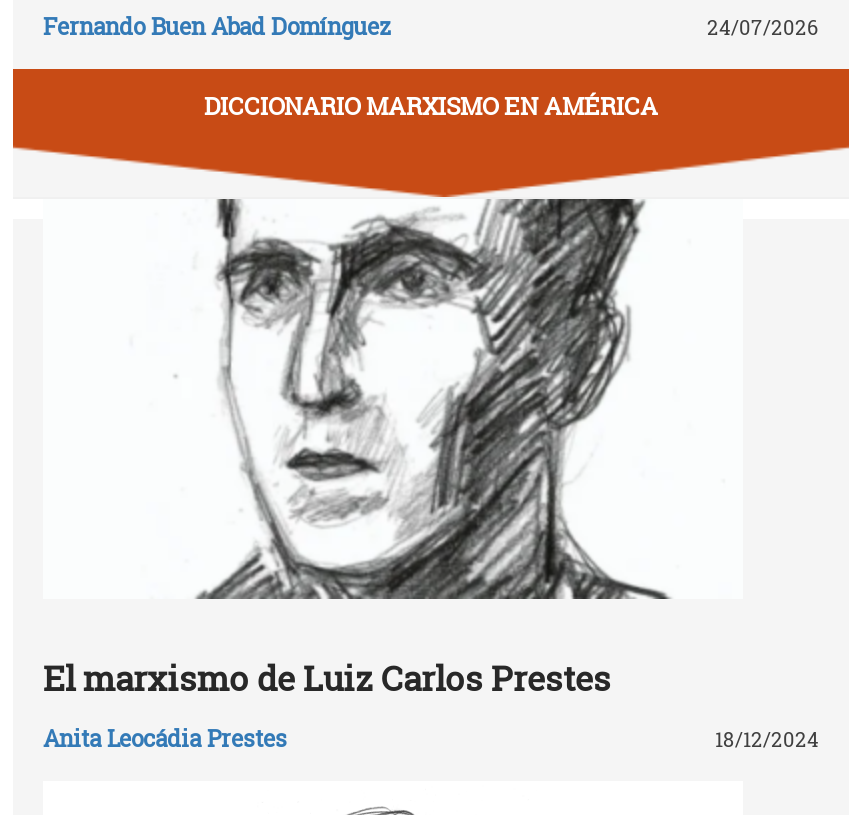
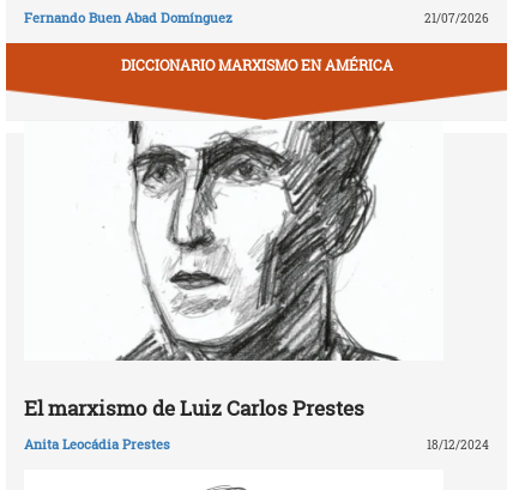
- 24/07/2026
+ 21/07/2026
